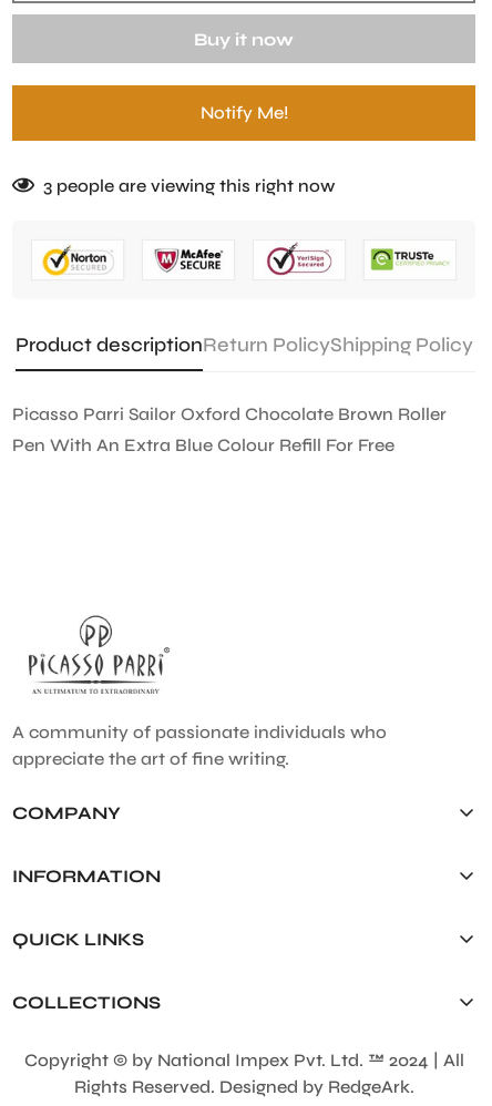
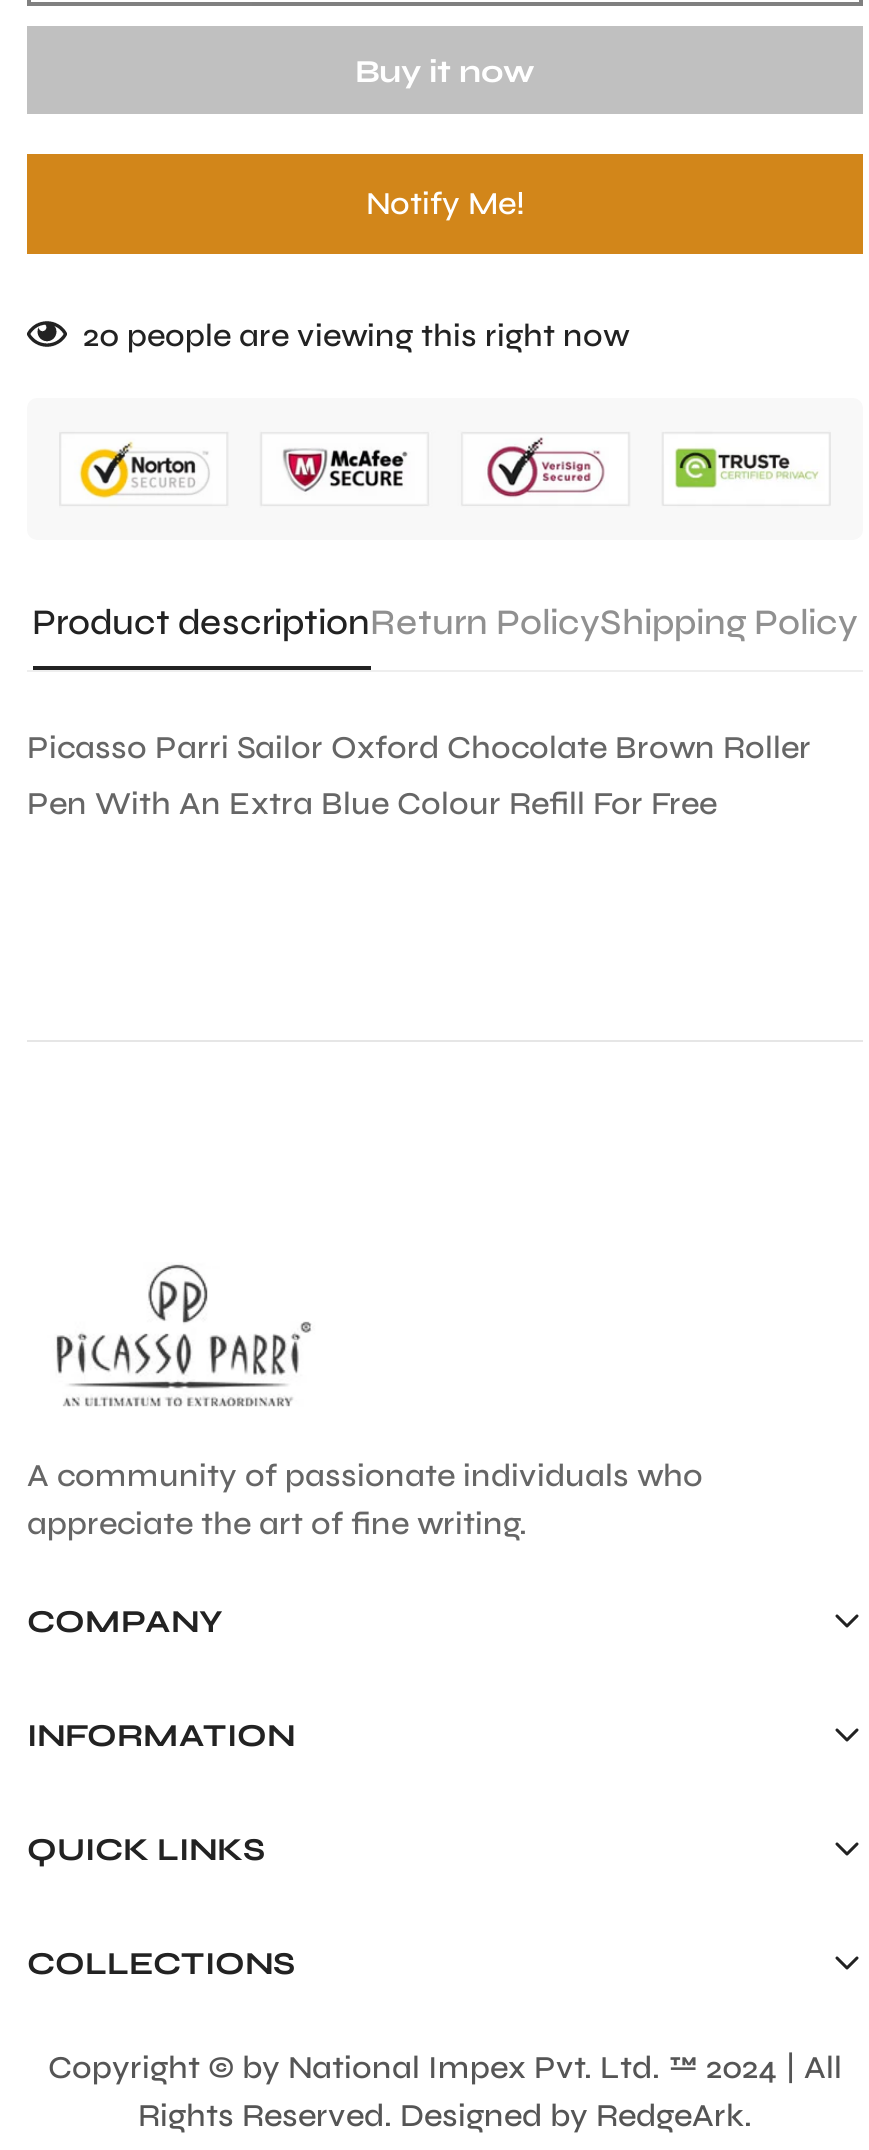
- 3 people are viewing this right now
+ 20 people are viewing this right now
